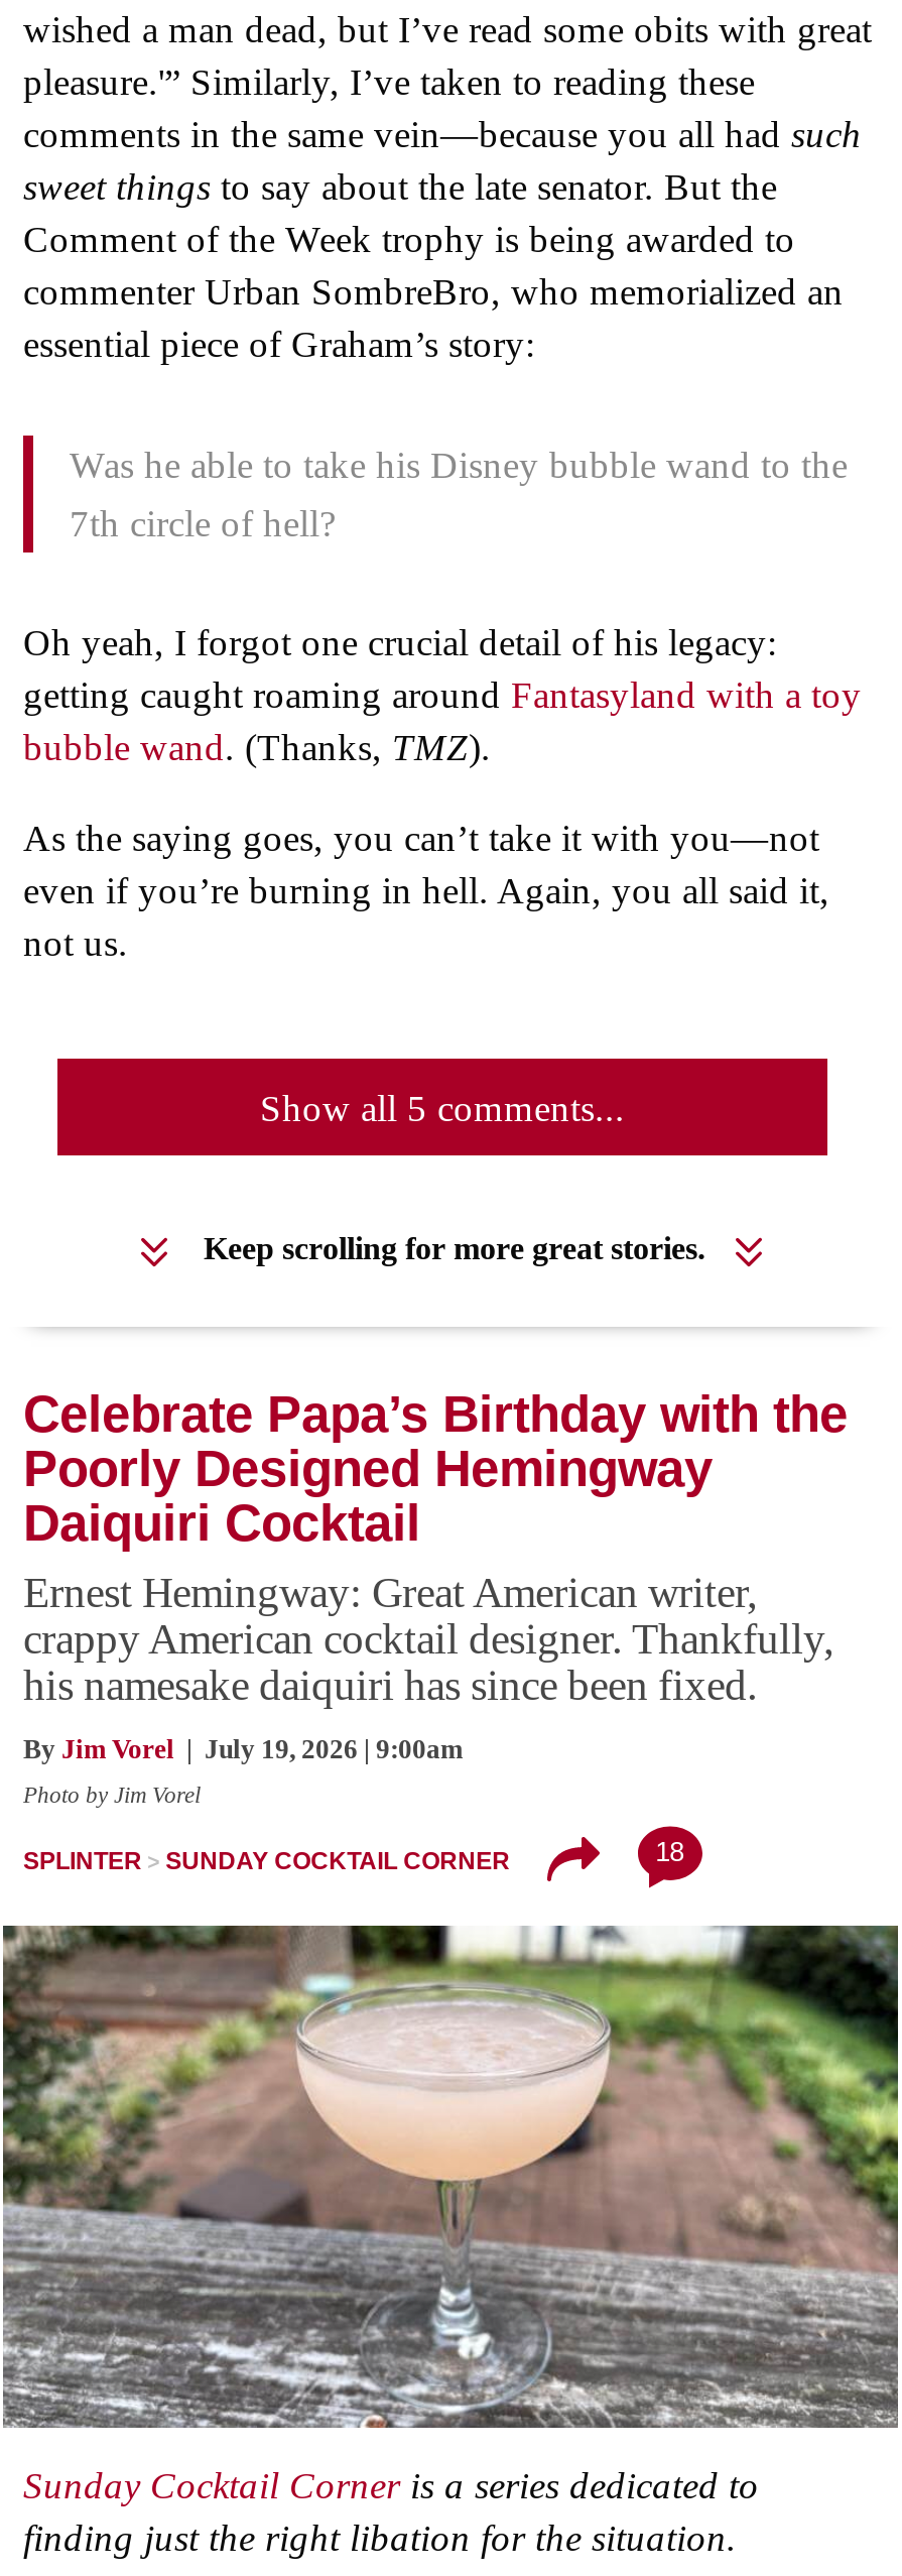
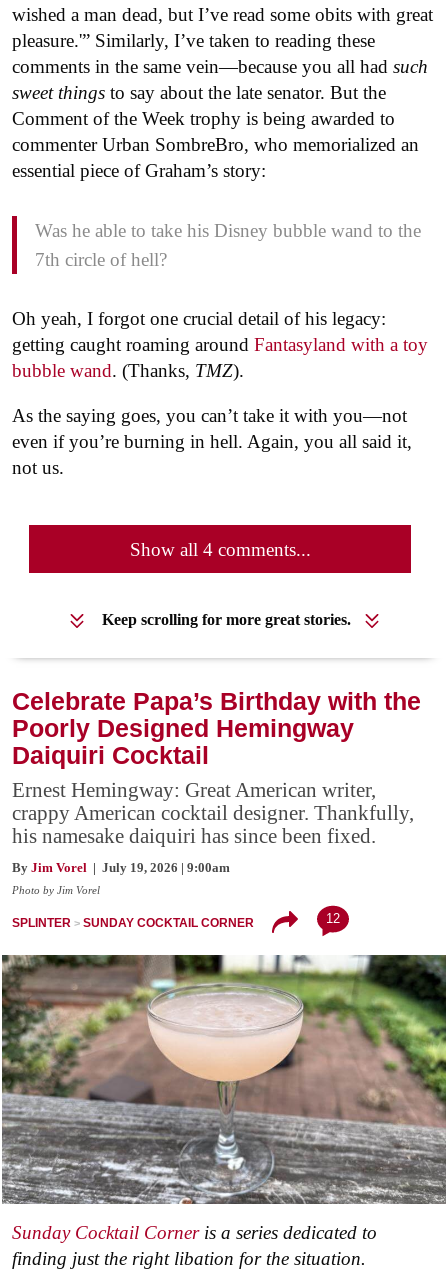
- Show all 5 comments...
+ Show all 4 comments...

- 18
+ 12
